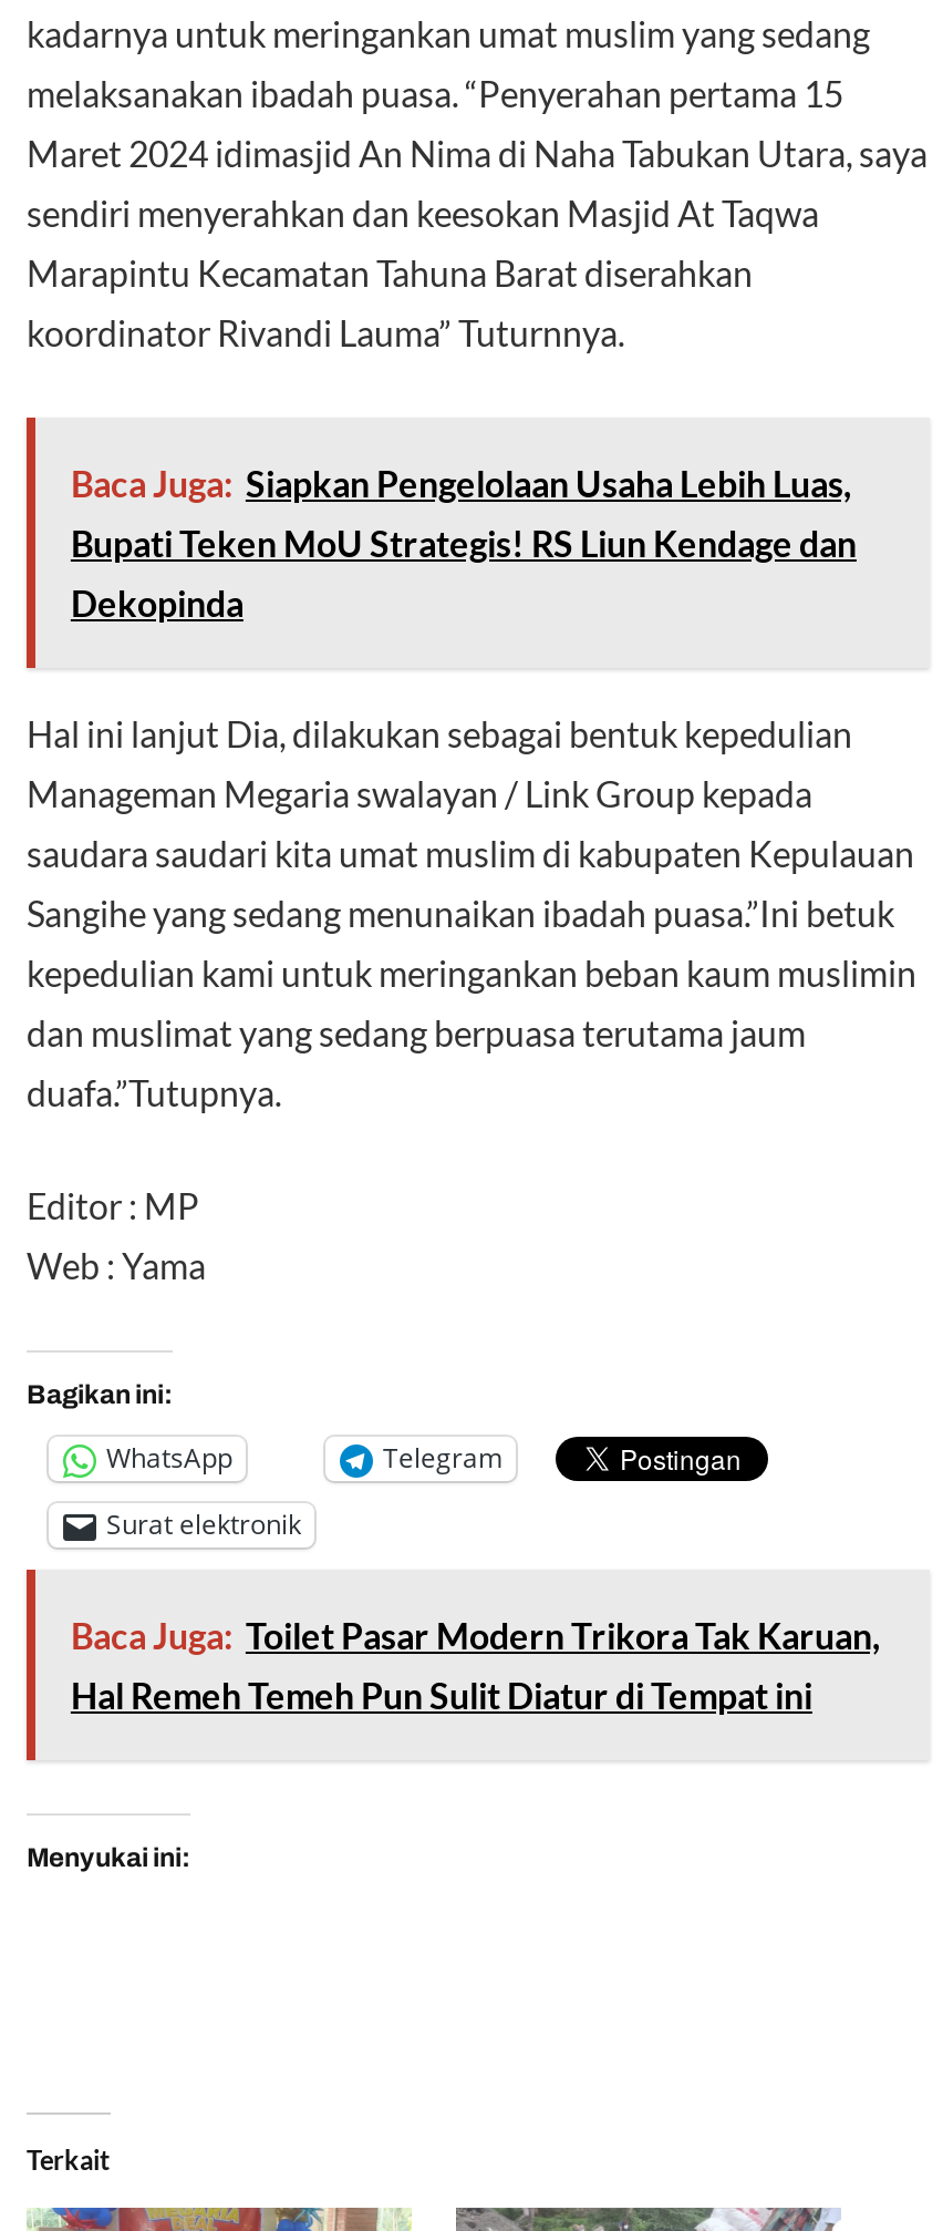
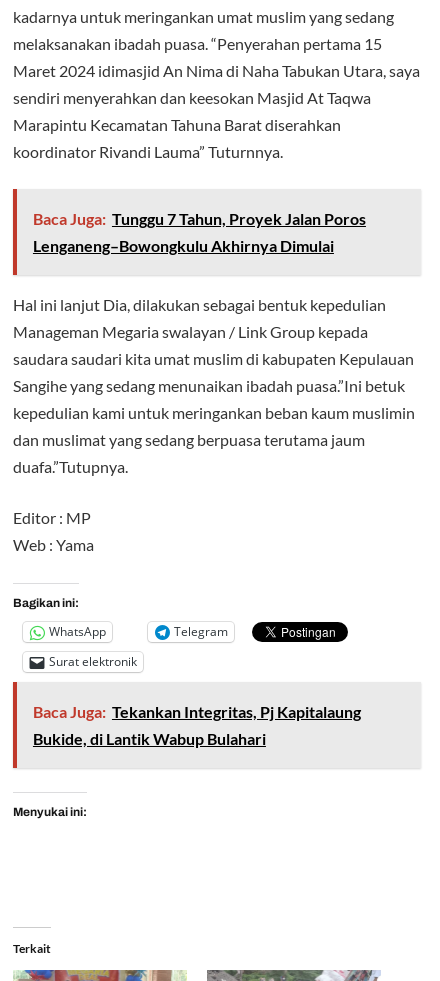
- Baca Juga: Siapkan Pengelolaan Usaha Lebih Luas,
- Bupati Teken MoU Strategis! RS Liun Kendage dan
- Dekopinda
+ Baca Juga: Tunggu 7 Tahun, Proyek Jalan Poros
+ Lenganeng–Bowongkulu Akhirnya Dimulai

- Baca Juga: Toilet Pasar Modern Trikora Tak Karuan,
- Hal Remeh Temeh Pun Sulit Diatur di Tempat ini
+ Baca Juga: Tekankan Integritas, Pj Kapitalaung
+ Bukide, di Lantik Wabup Bulahari
